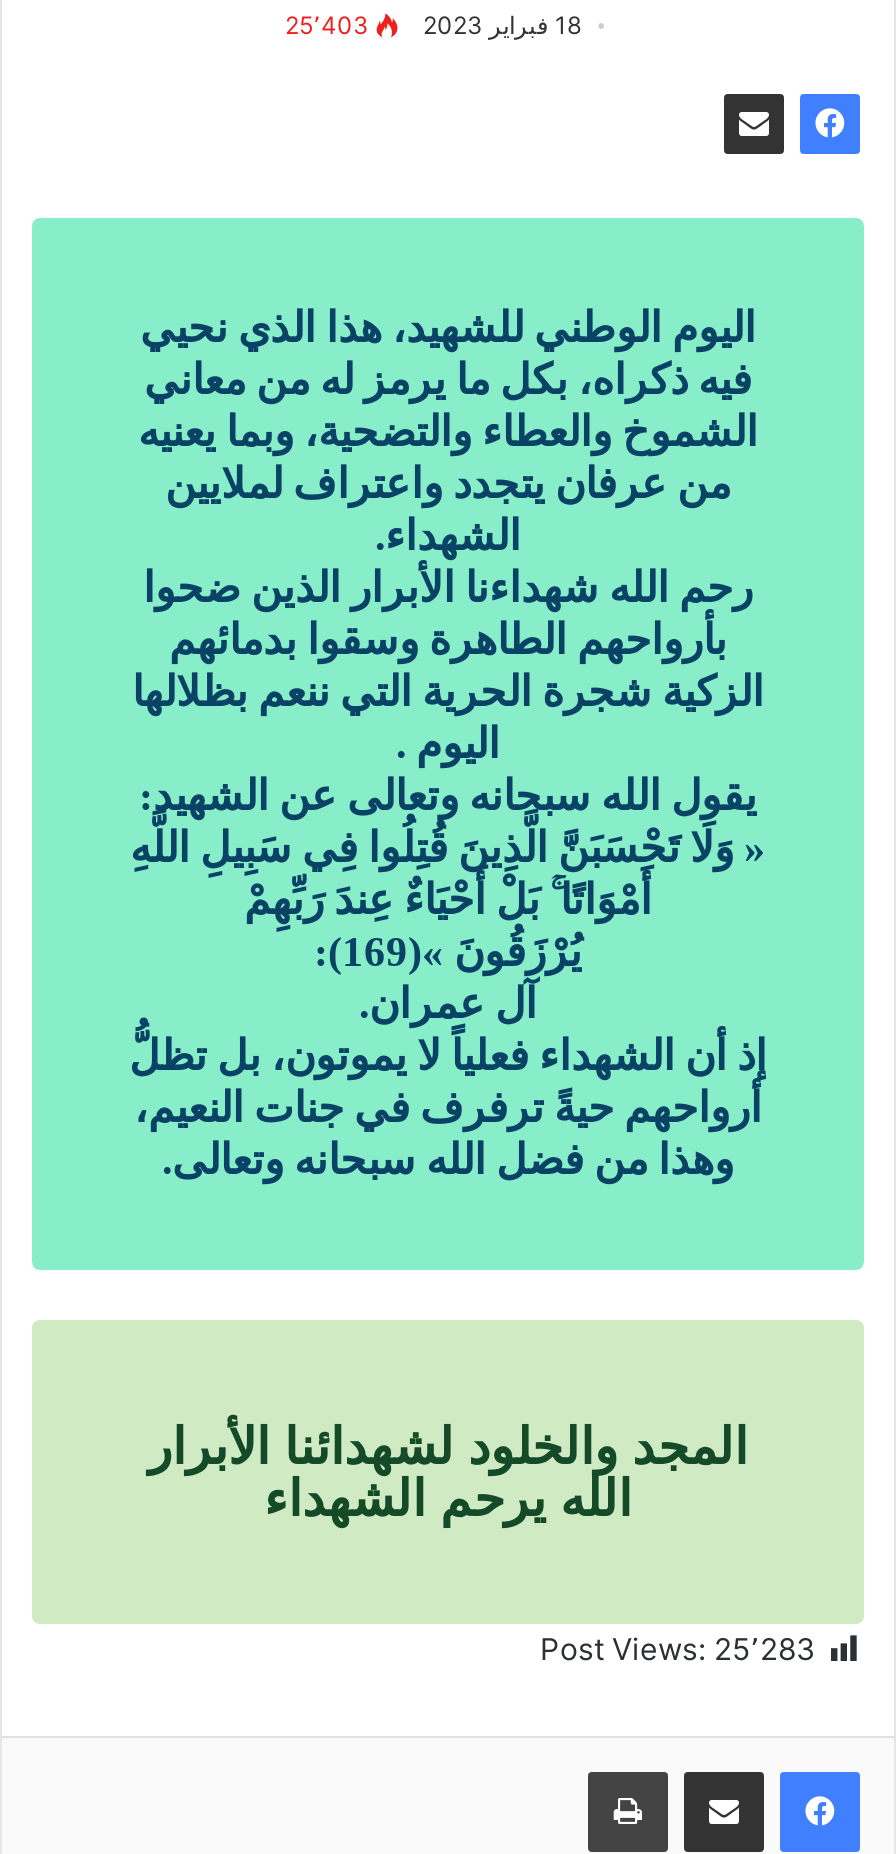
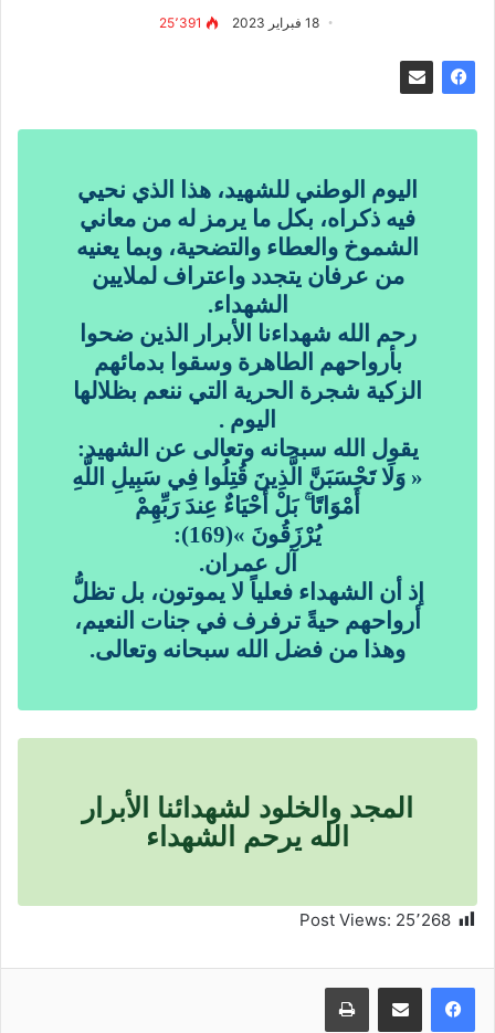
- 25٬403
+ 25٬391

- Post Views: 25٬283
+ Post Views: 25٬268
